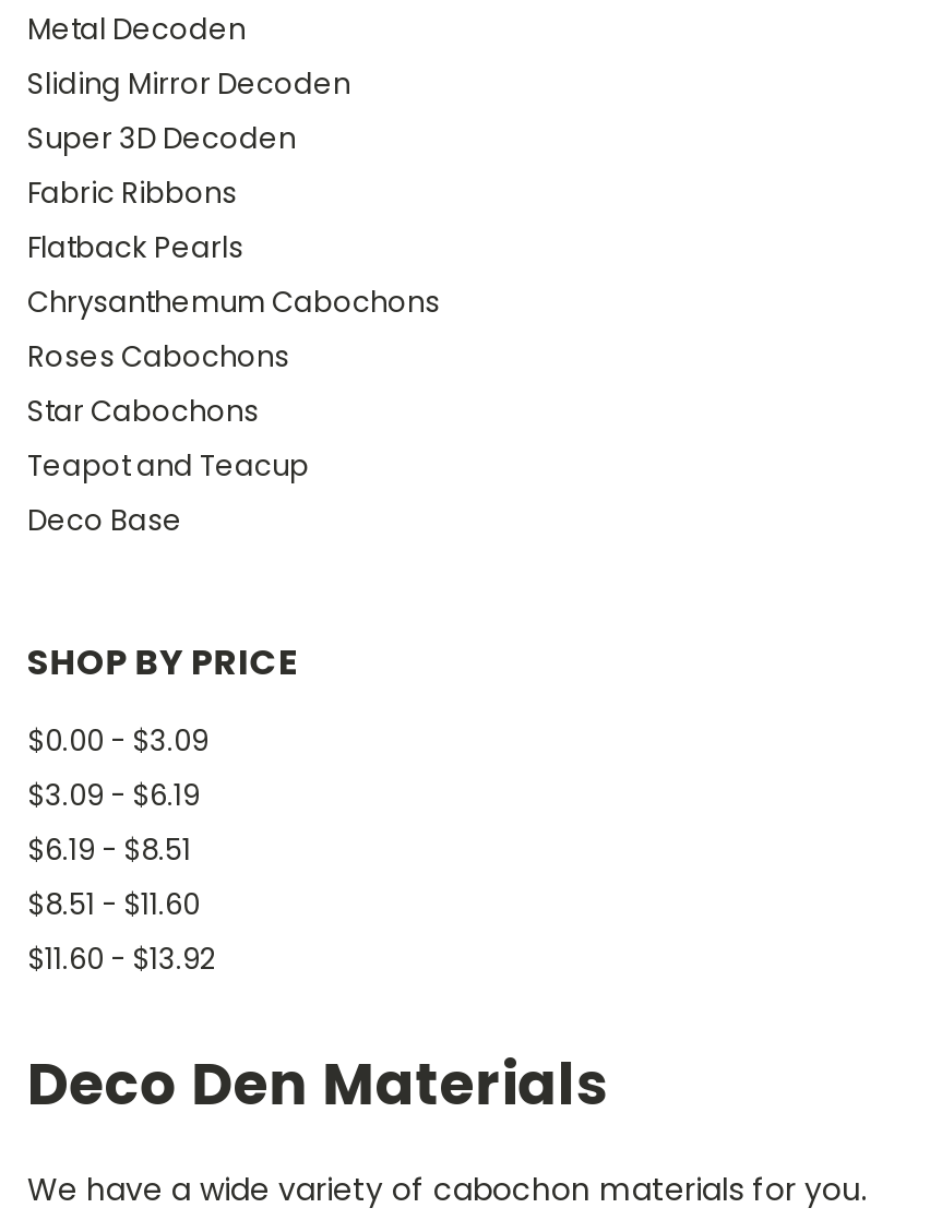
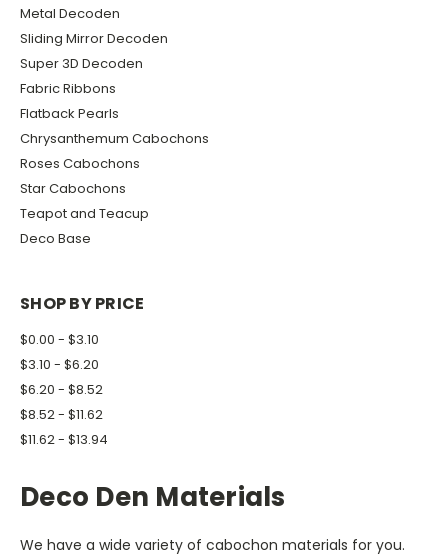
- $0.00 - $3.09
+ $0.00 - $3.10

- $3.09 - $6.19
+ $3.10 - $6.20

- $6.19 - $8.51
+ $6.20 - $8.52

- $8.51 - $11.60
+ $8.52 - $11.62

- $11.60 - $13.92
+ $11.62 - $13.94
